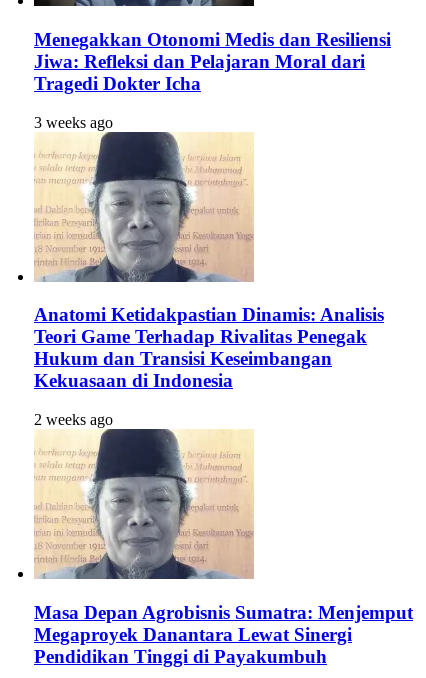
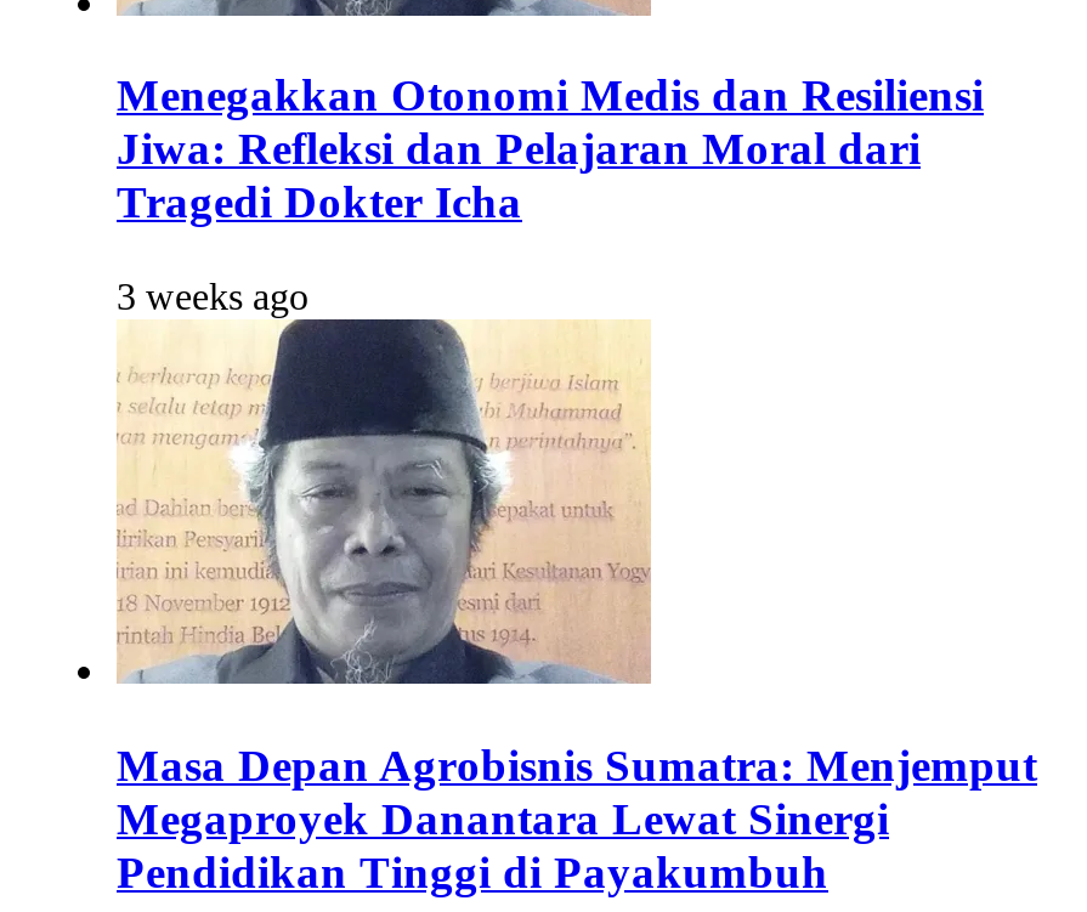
- Anatomi Ketidakpastian Dinamis: Analisis
- Teori Game Terhadap Rivalitas Penegak
- Hukum dan Transisi Keseimbangan
- Kekuasaan di Indonesia
- 2 weeks ago
